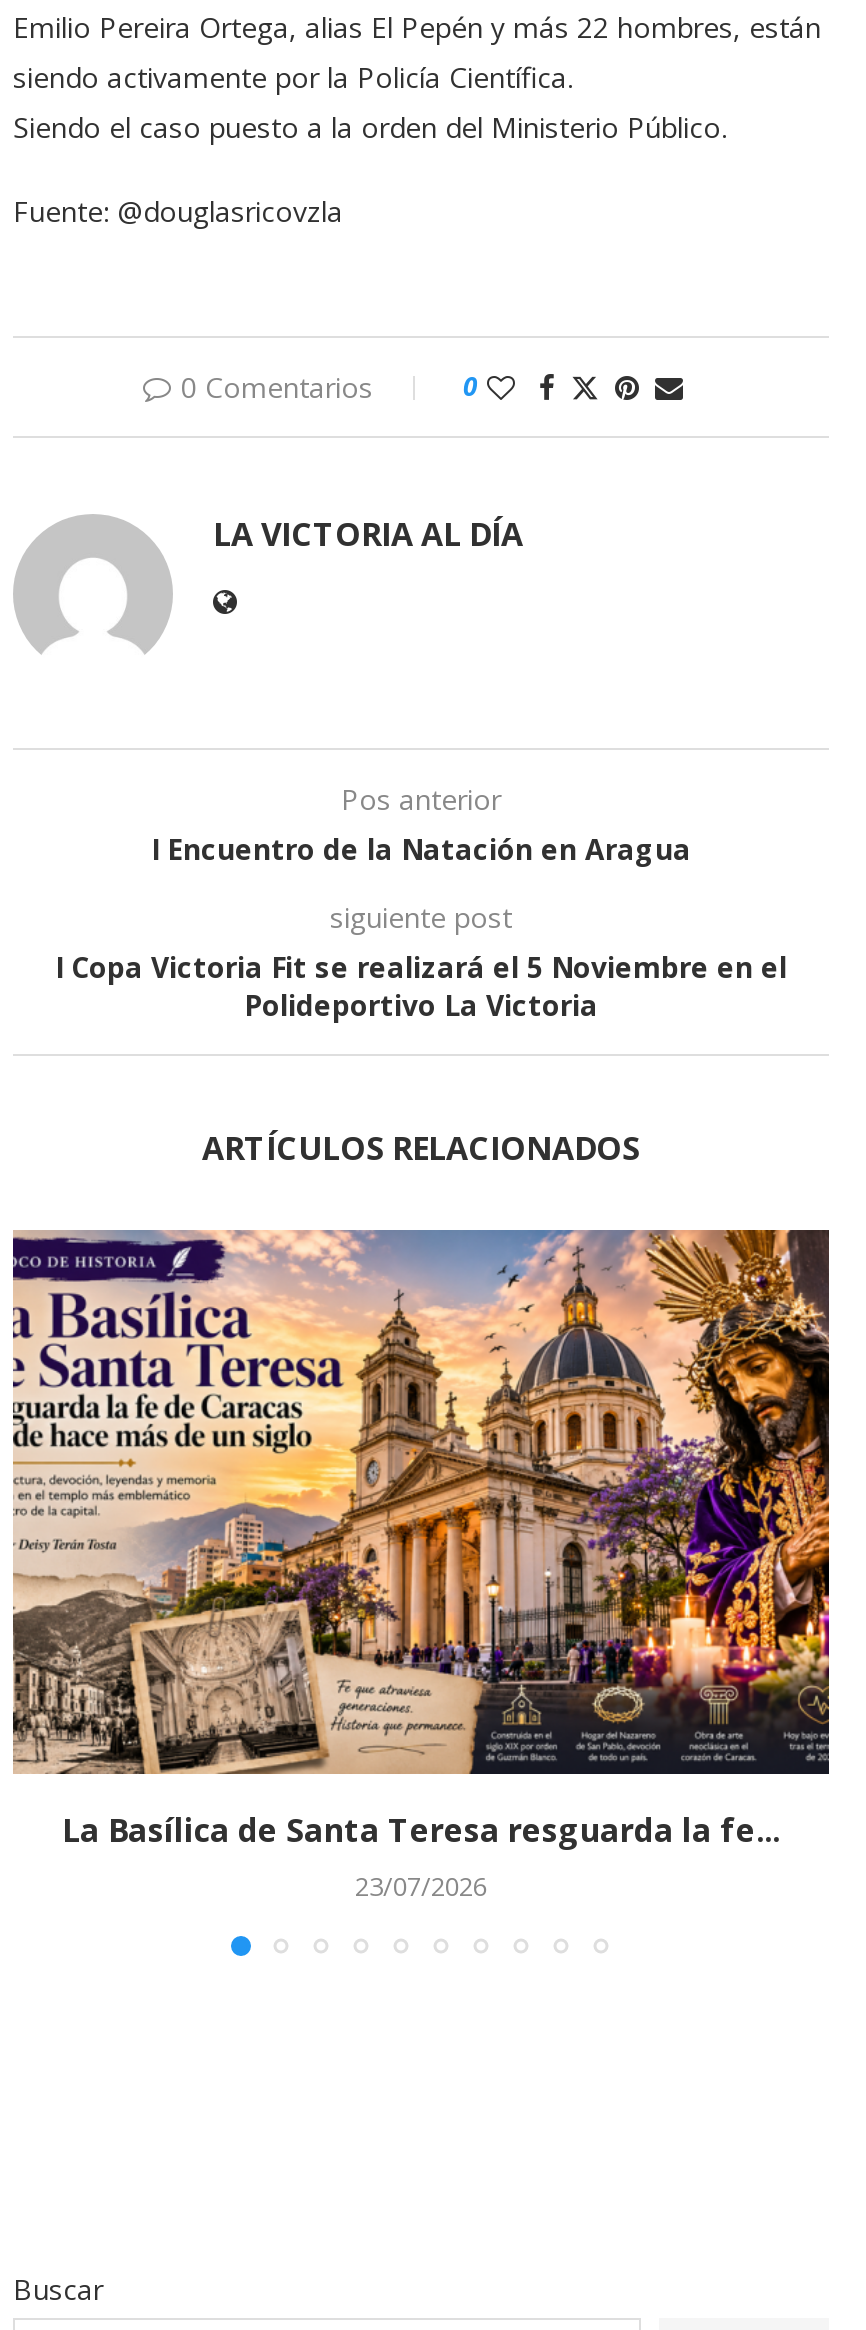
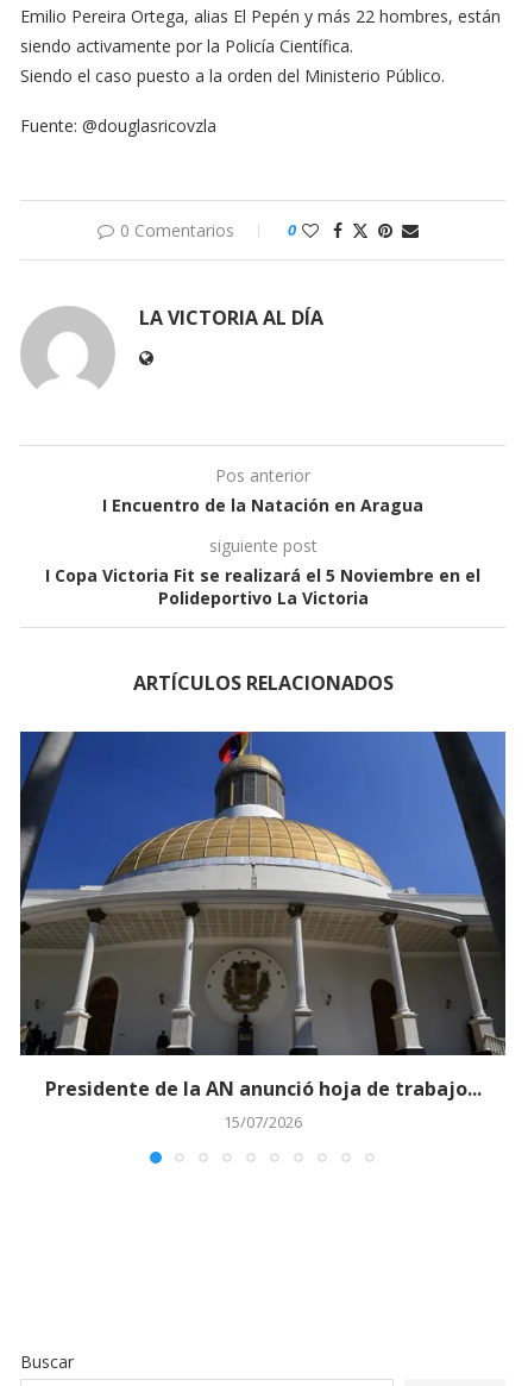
- [image]
- La Basílica de Santa Teresa resguarda la fe...
- 23/07/2026
+ [image]
+ Presidente de la AN anunció hoja de trabajo...
+ 15/07/2026
